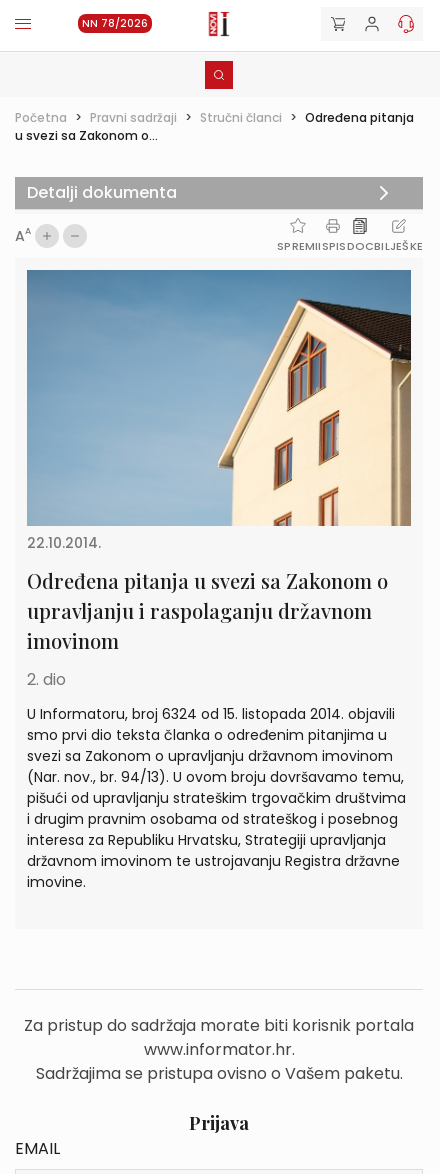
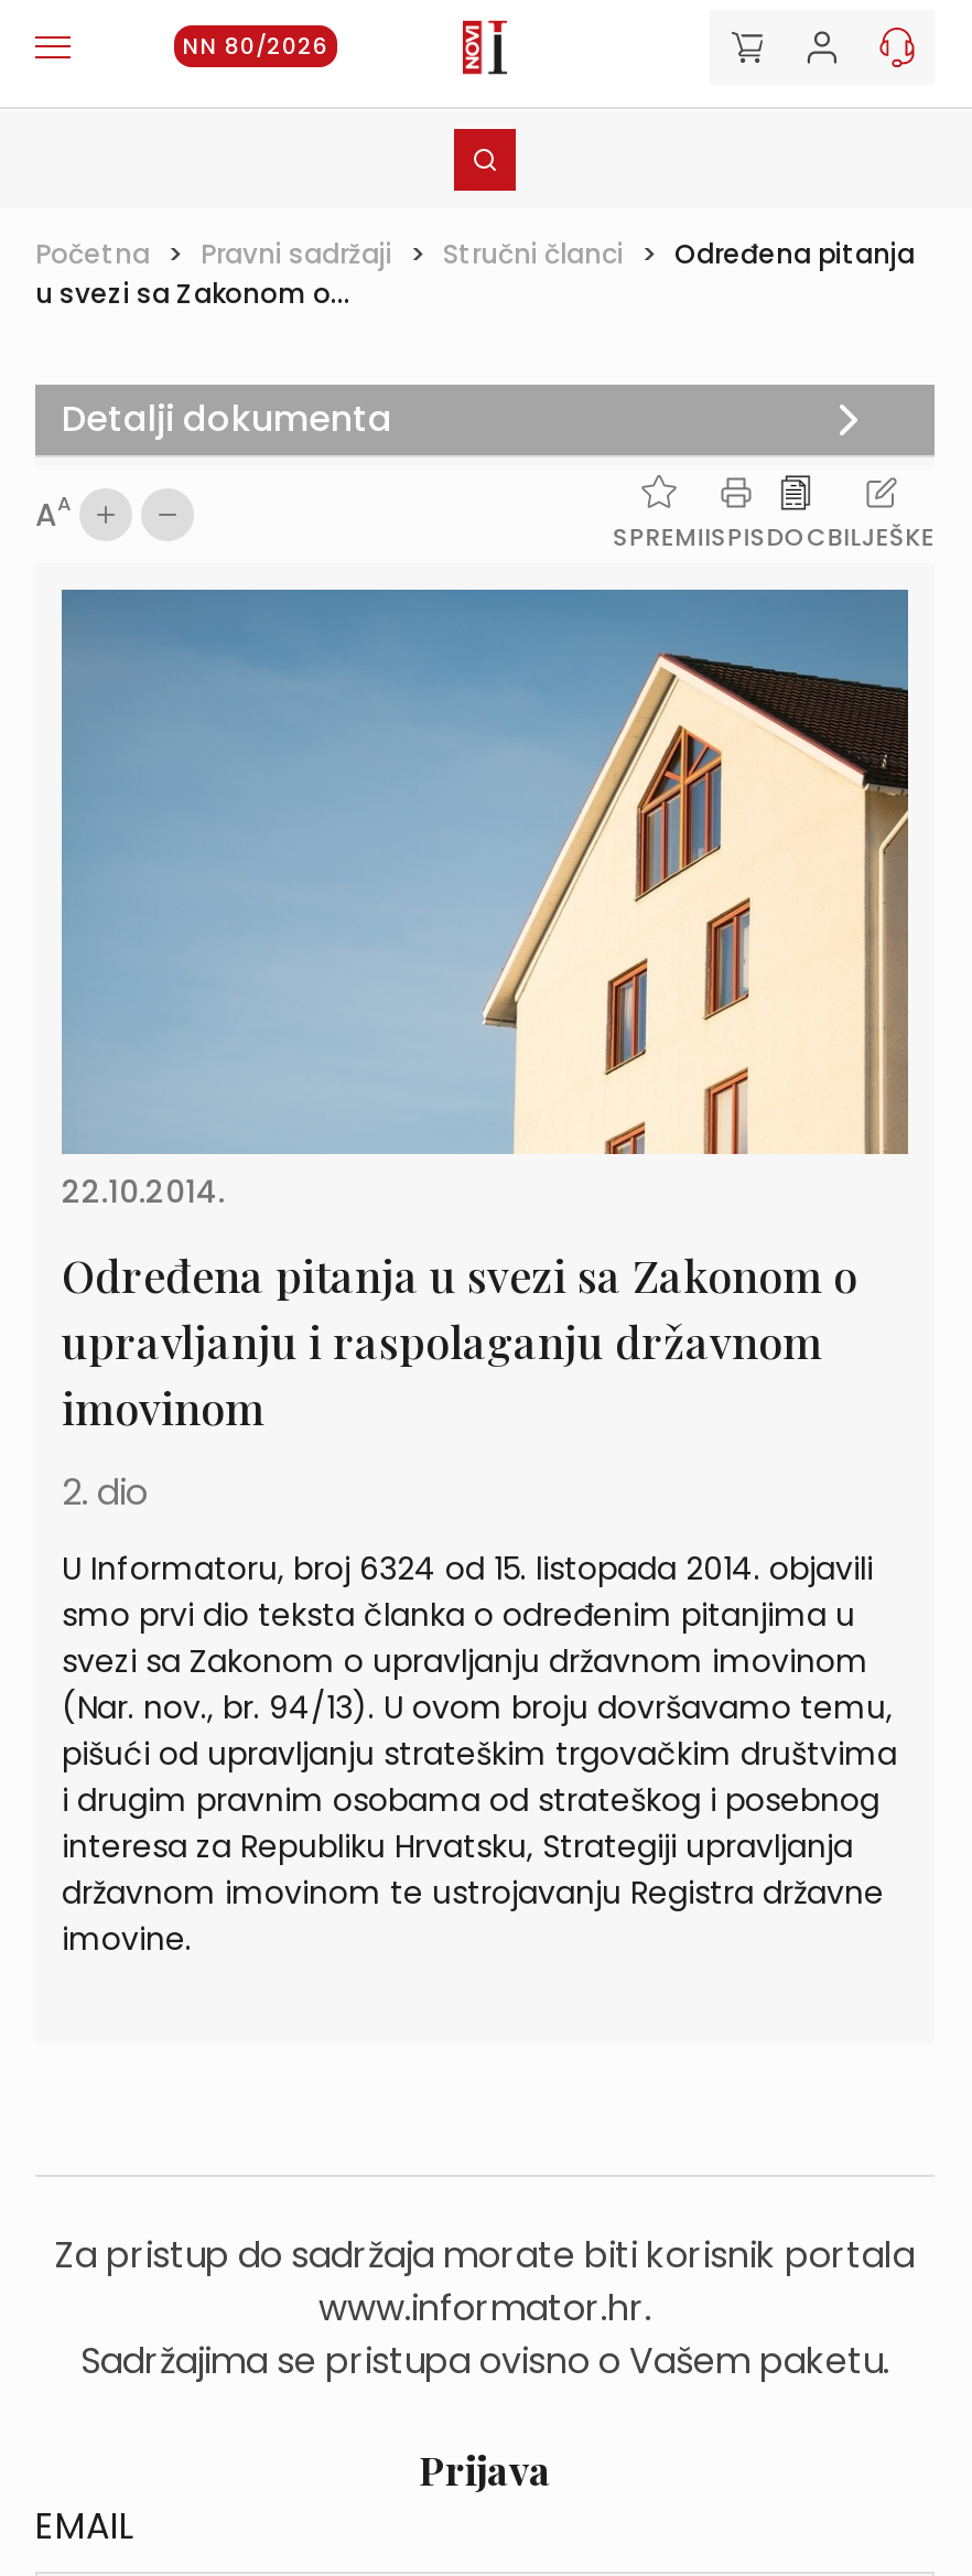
- NN 78/2026
+ NN 80/2026
